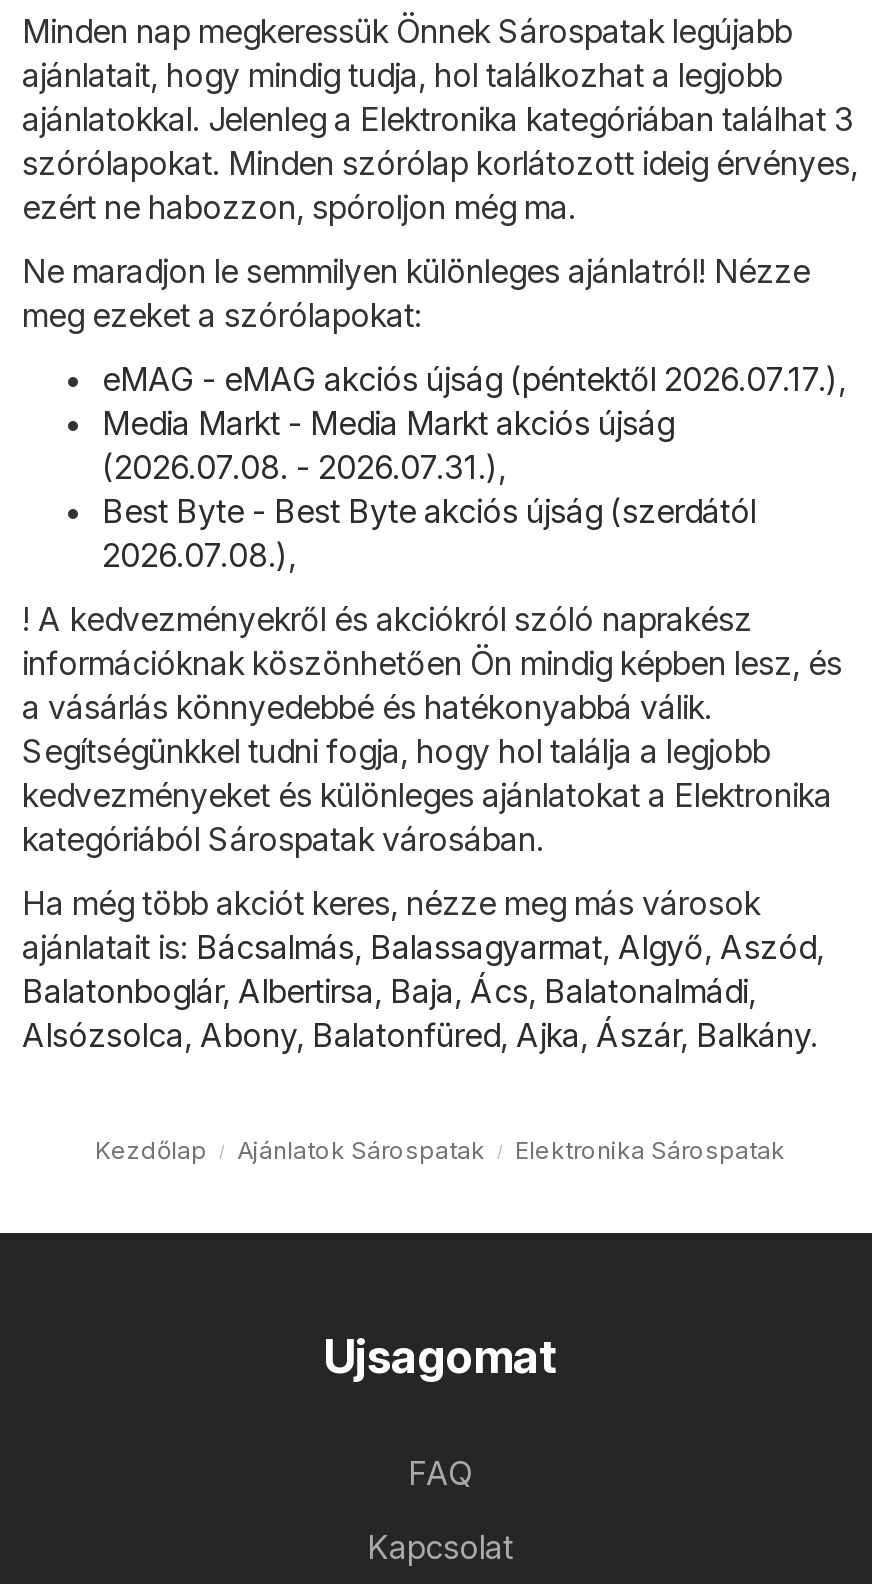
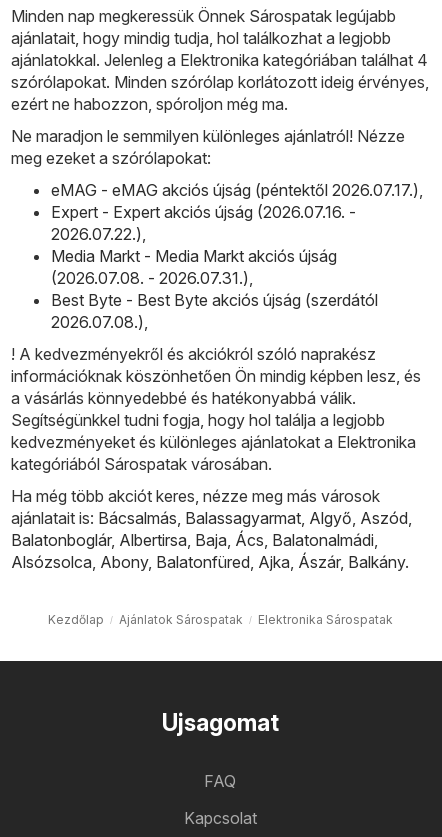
- ajánlatokkal. Jelenleg a Elektronika kategóriában találhat 3
+ ajánlatokkal. Jelenleg a Elektronika kategóriában találhat 4

+ Expert - Expert akciós újság (2026.07.16. -
+ 2026.07.22.),
